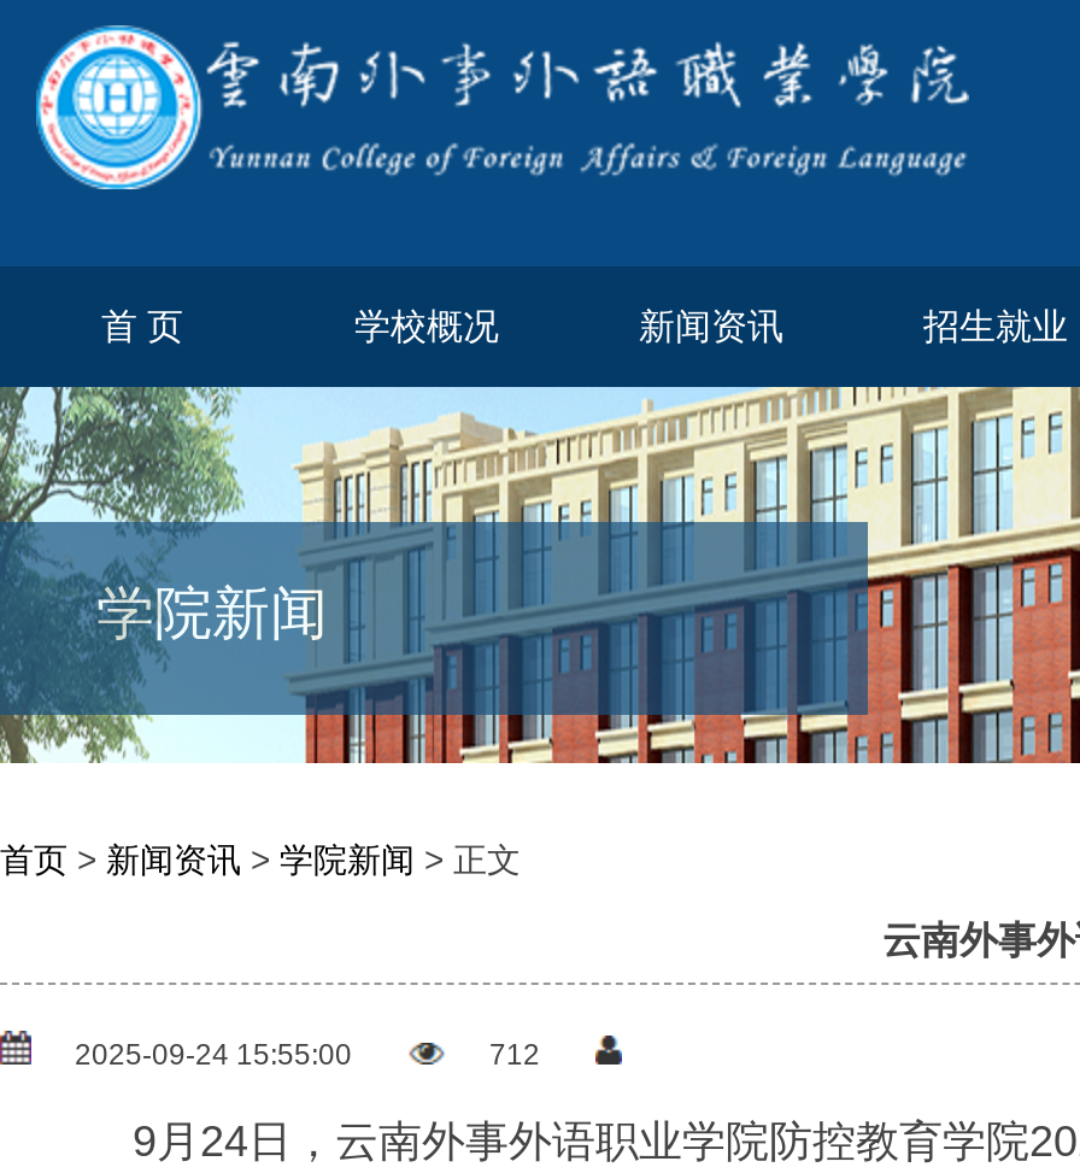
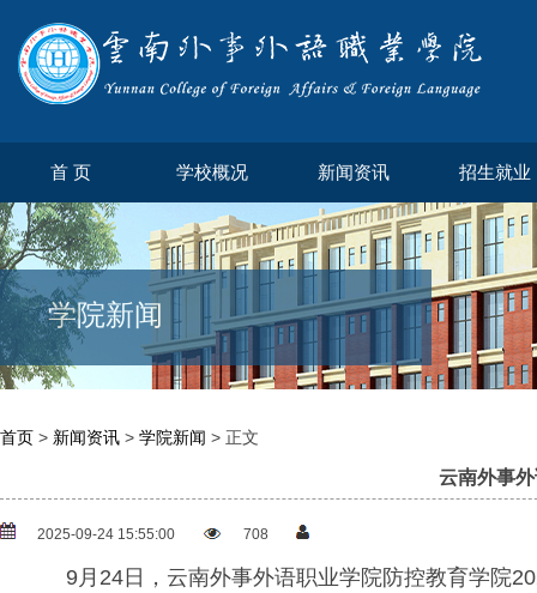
- 712
+ 708
